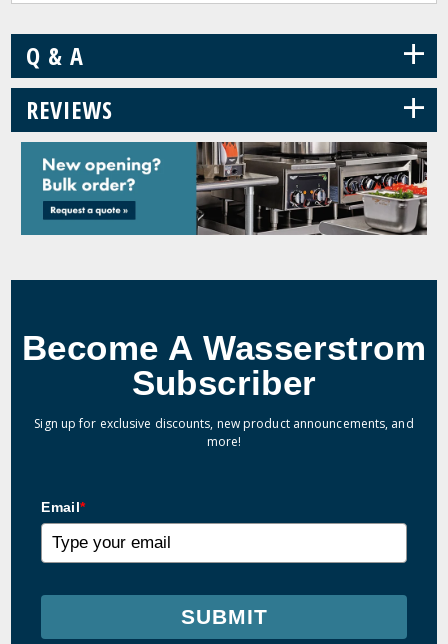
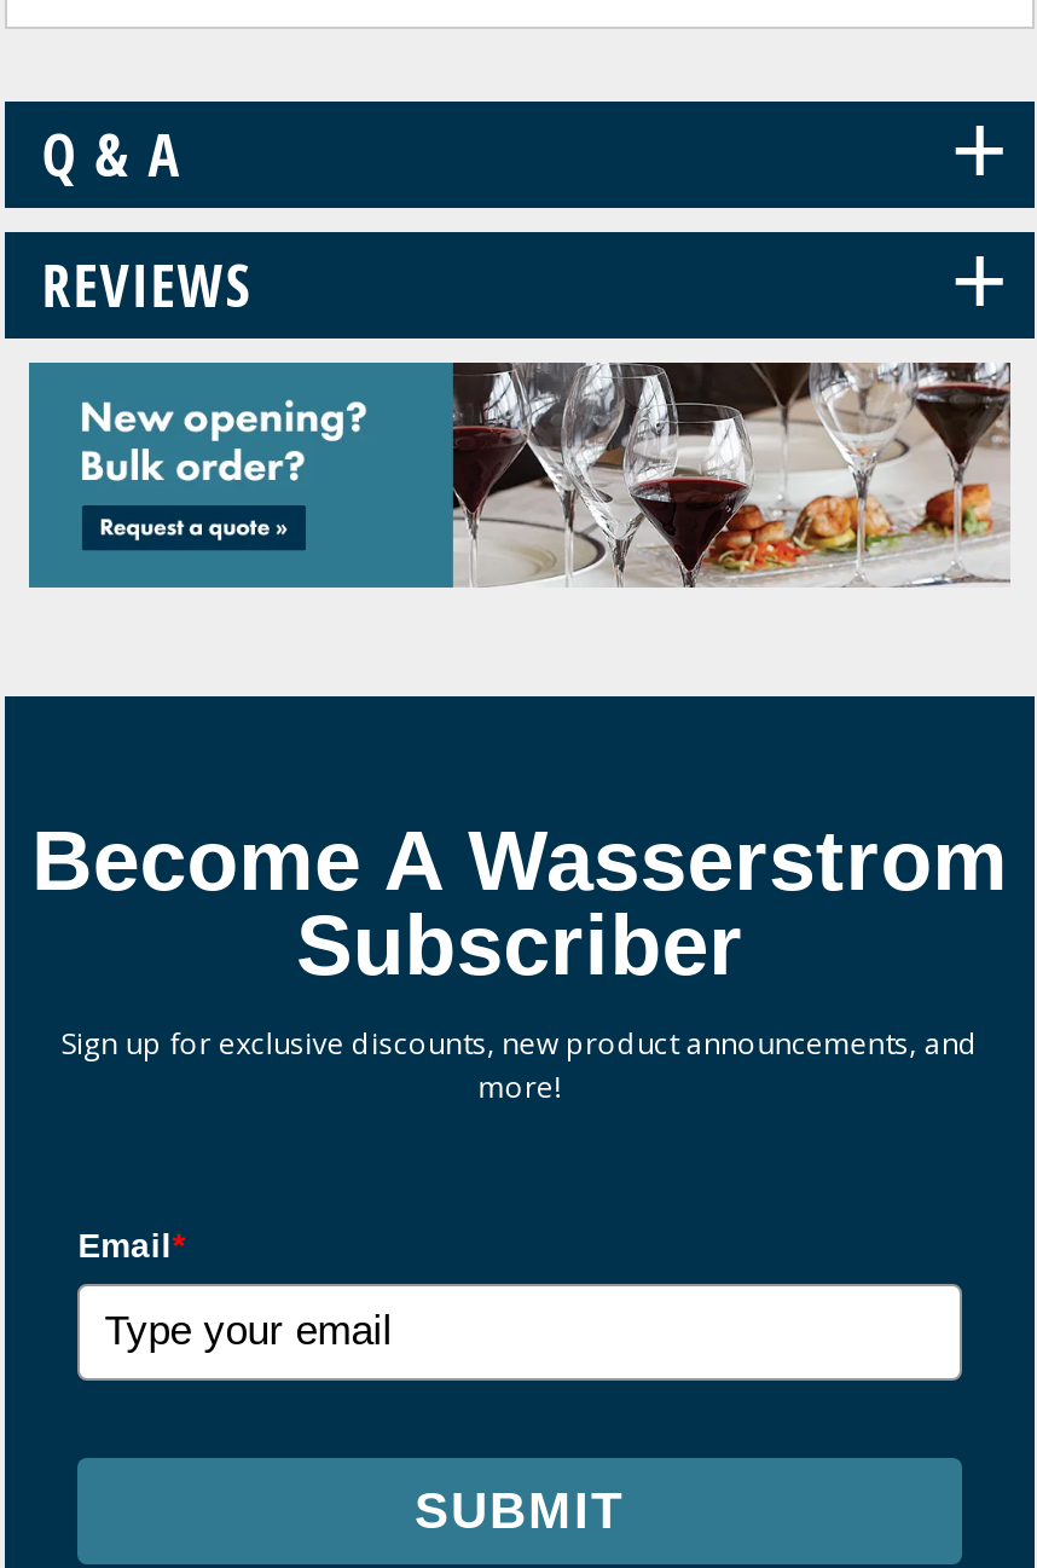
- [image]
+ [image]
